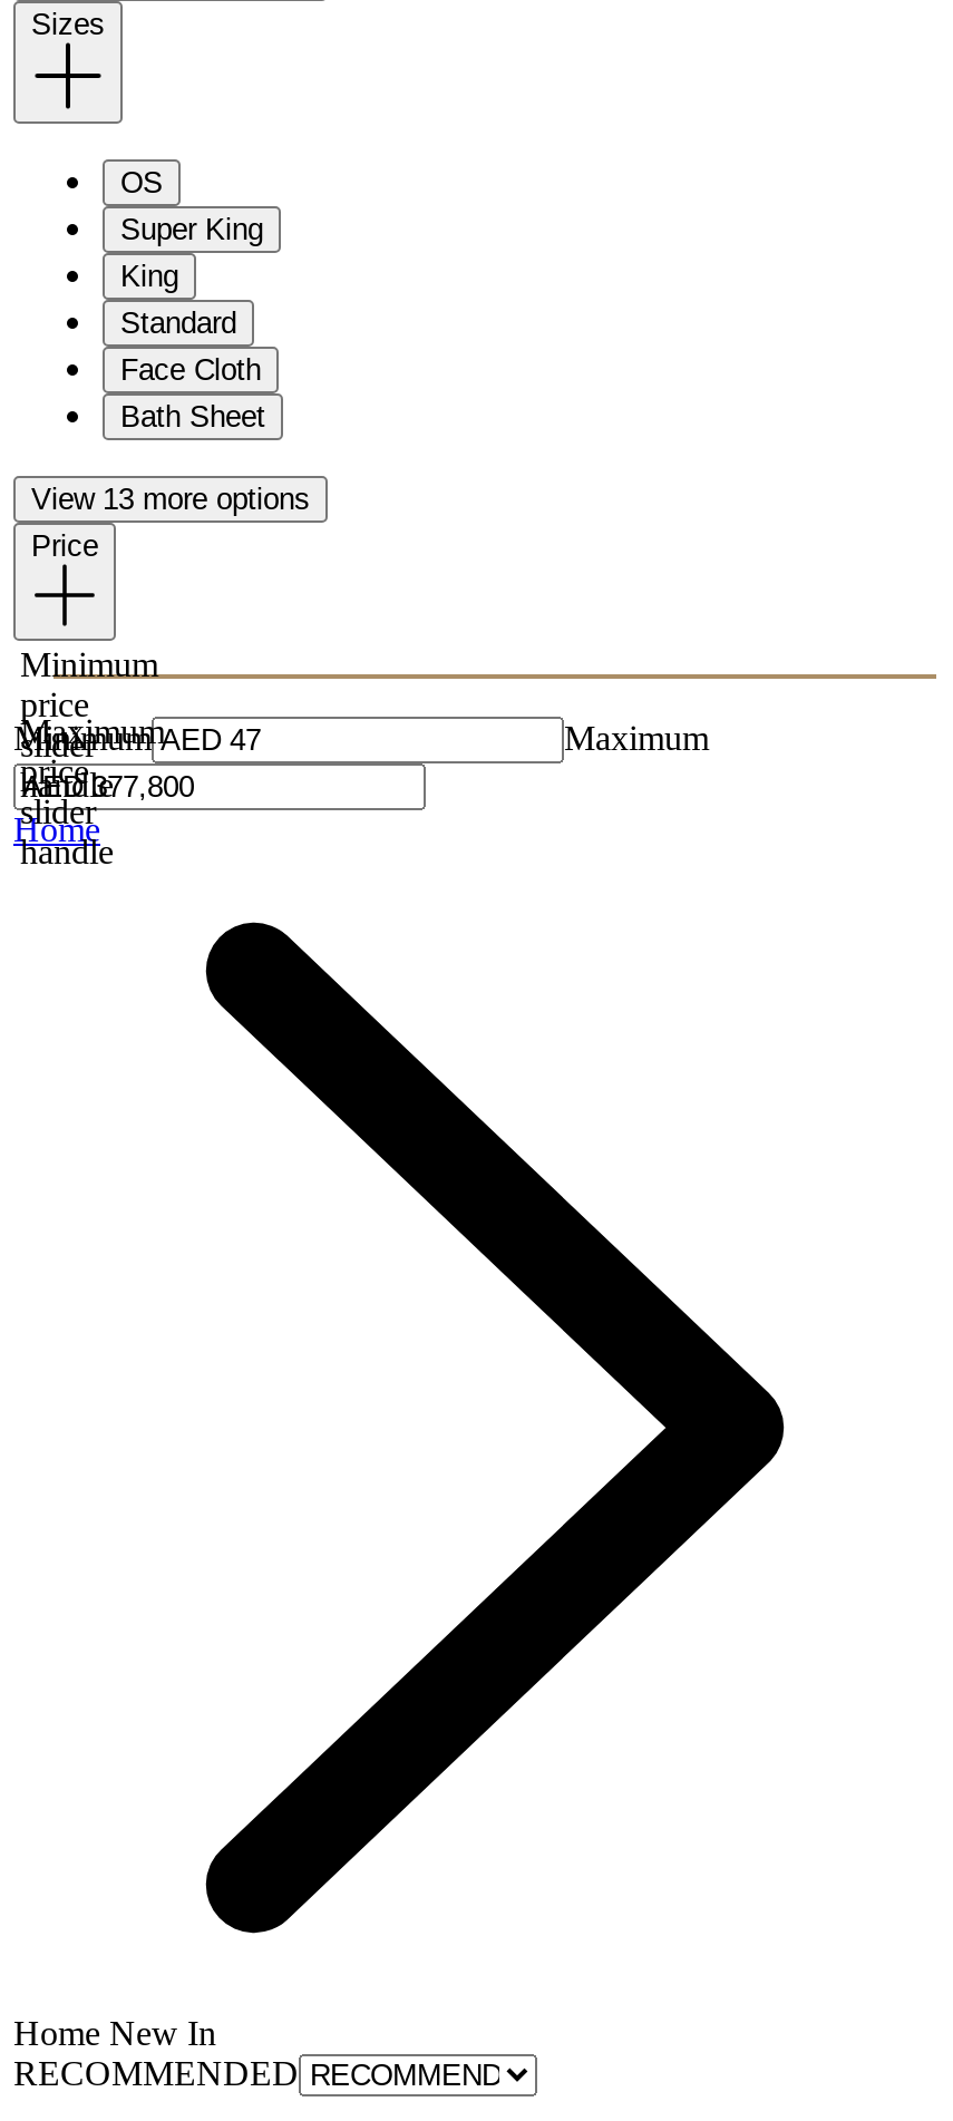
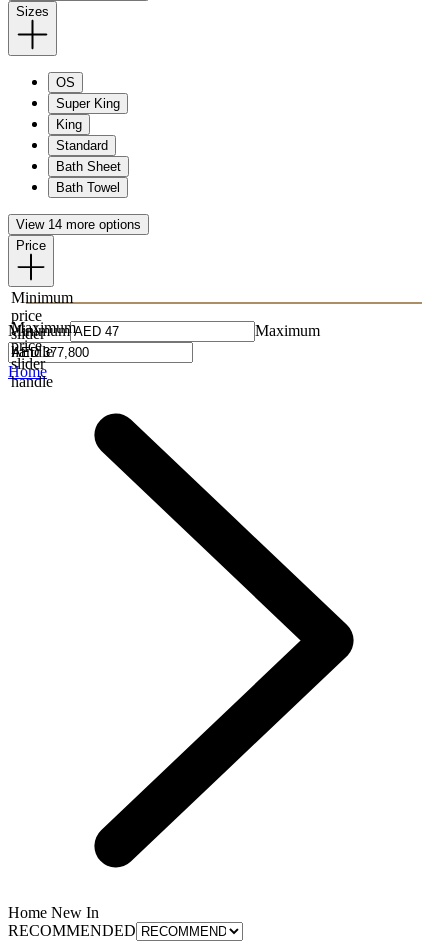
- Face Cloth

moved up: Bath Sheet

- View 13 more options
+ Bath Towel
+ View 14 more options
